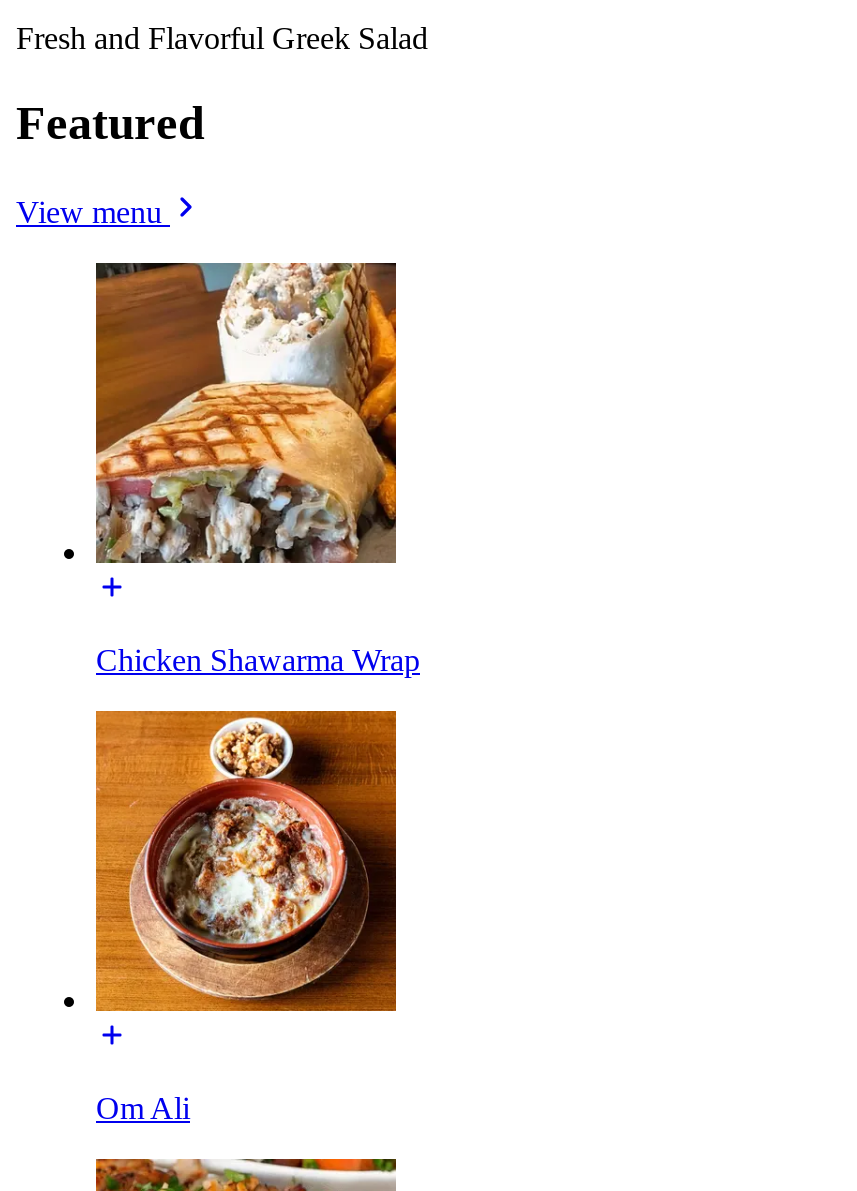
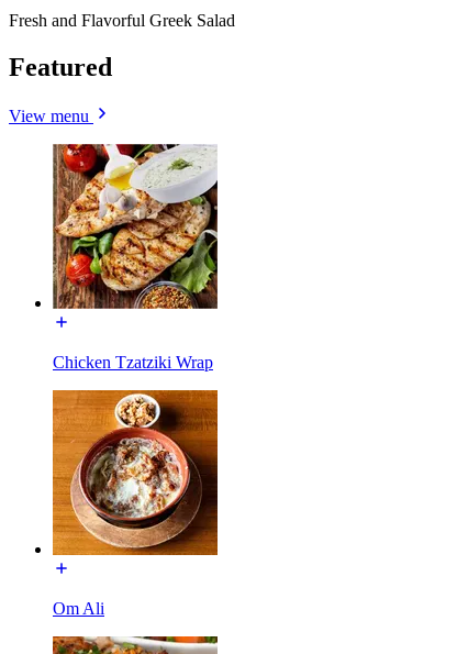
- [image]
- Chicken Shawarma Wrap
+ [image]
+ Chicken Tzatziki Wrap
